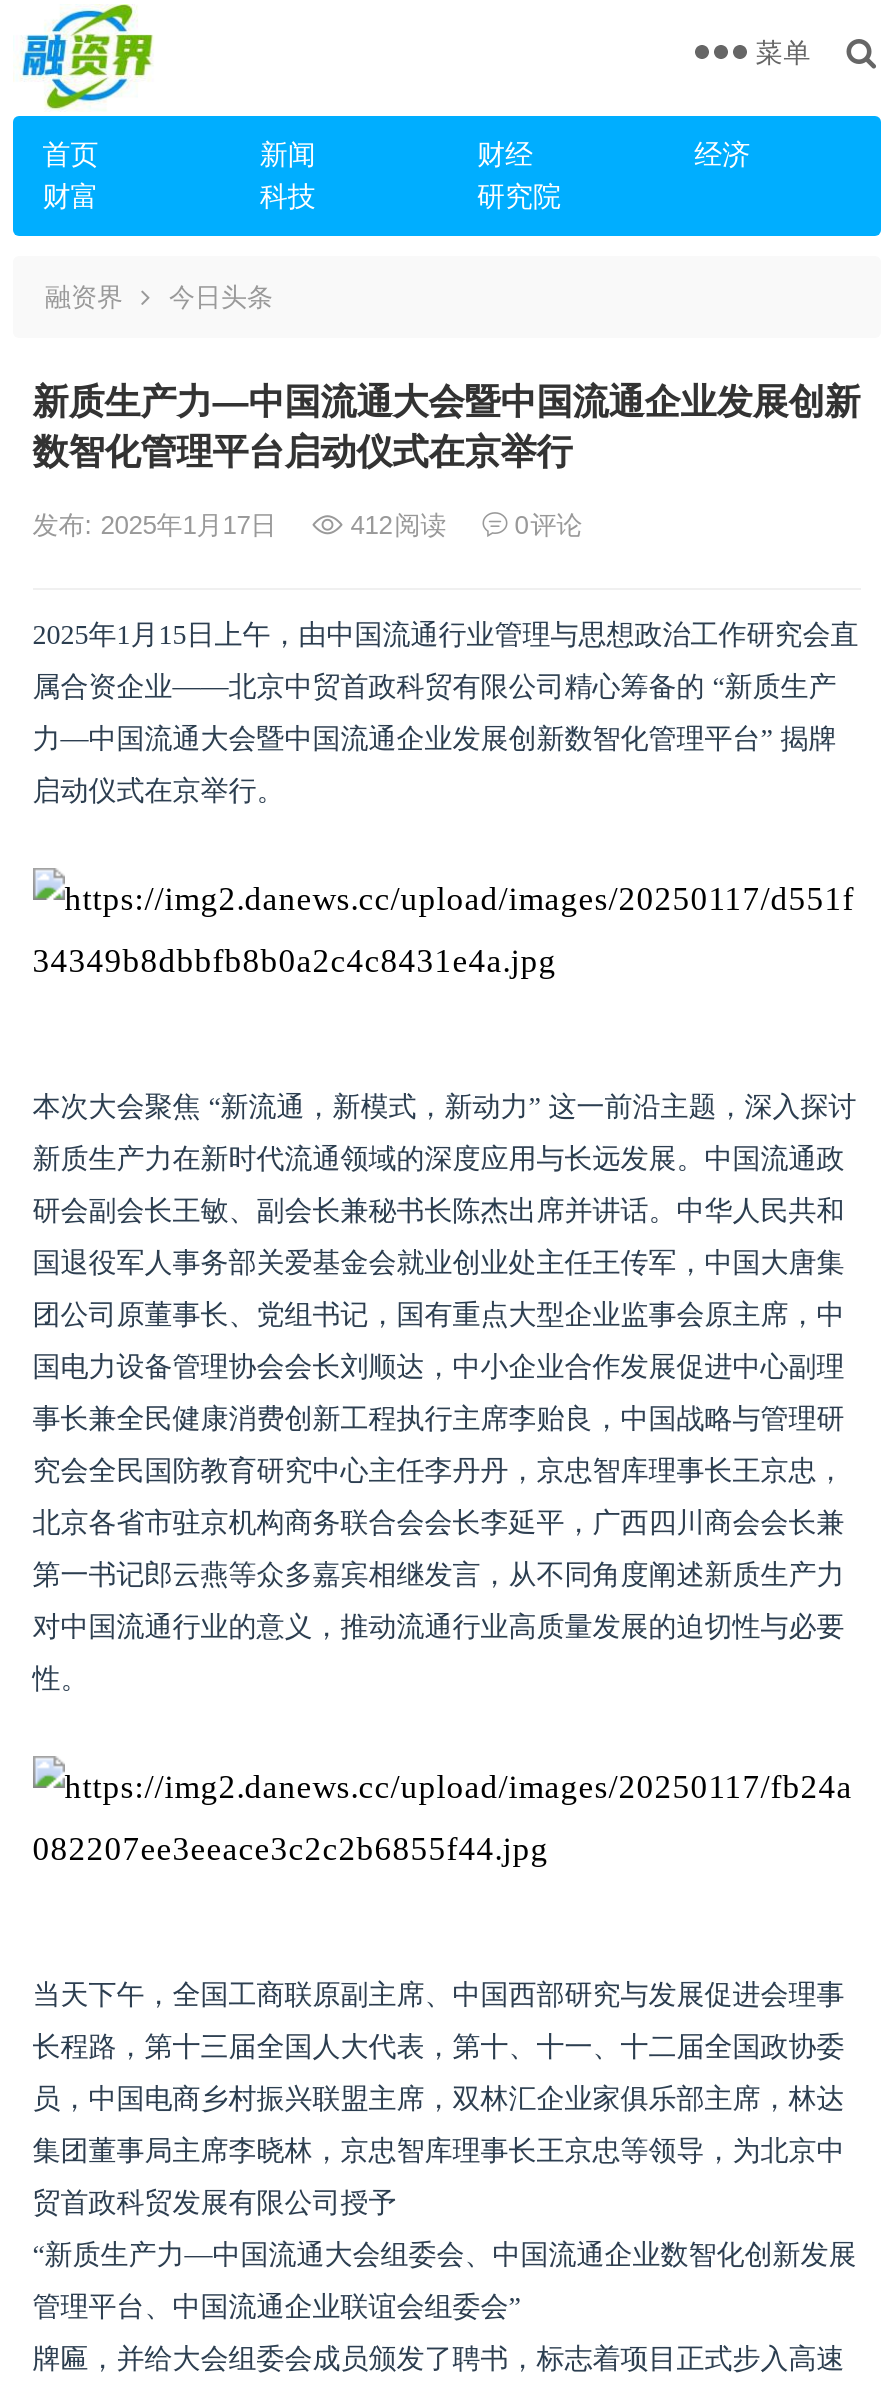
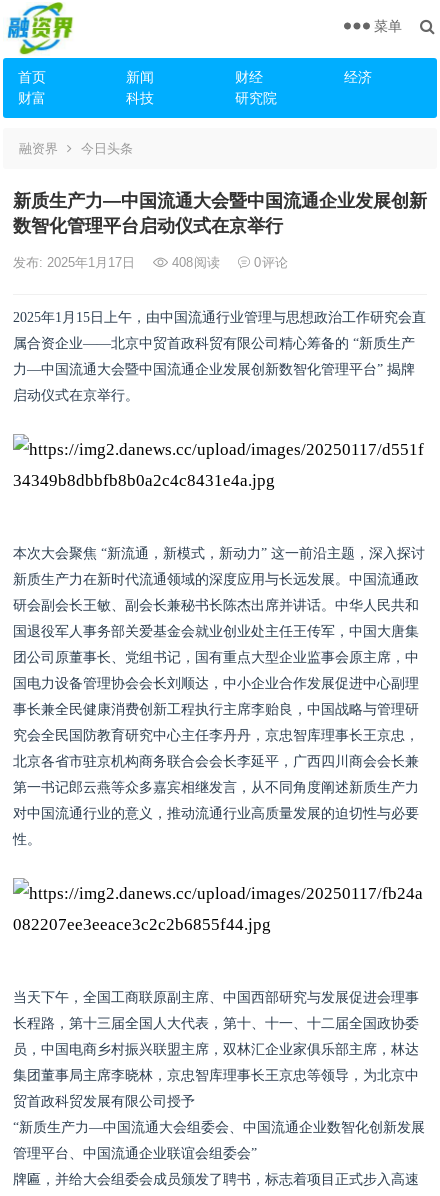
- 发布: 2025年1月17日 412阅读 0评论
+ 发布: 2025年1月17日 408阅读 0评论
